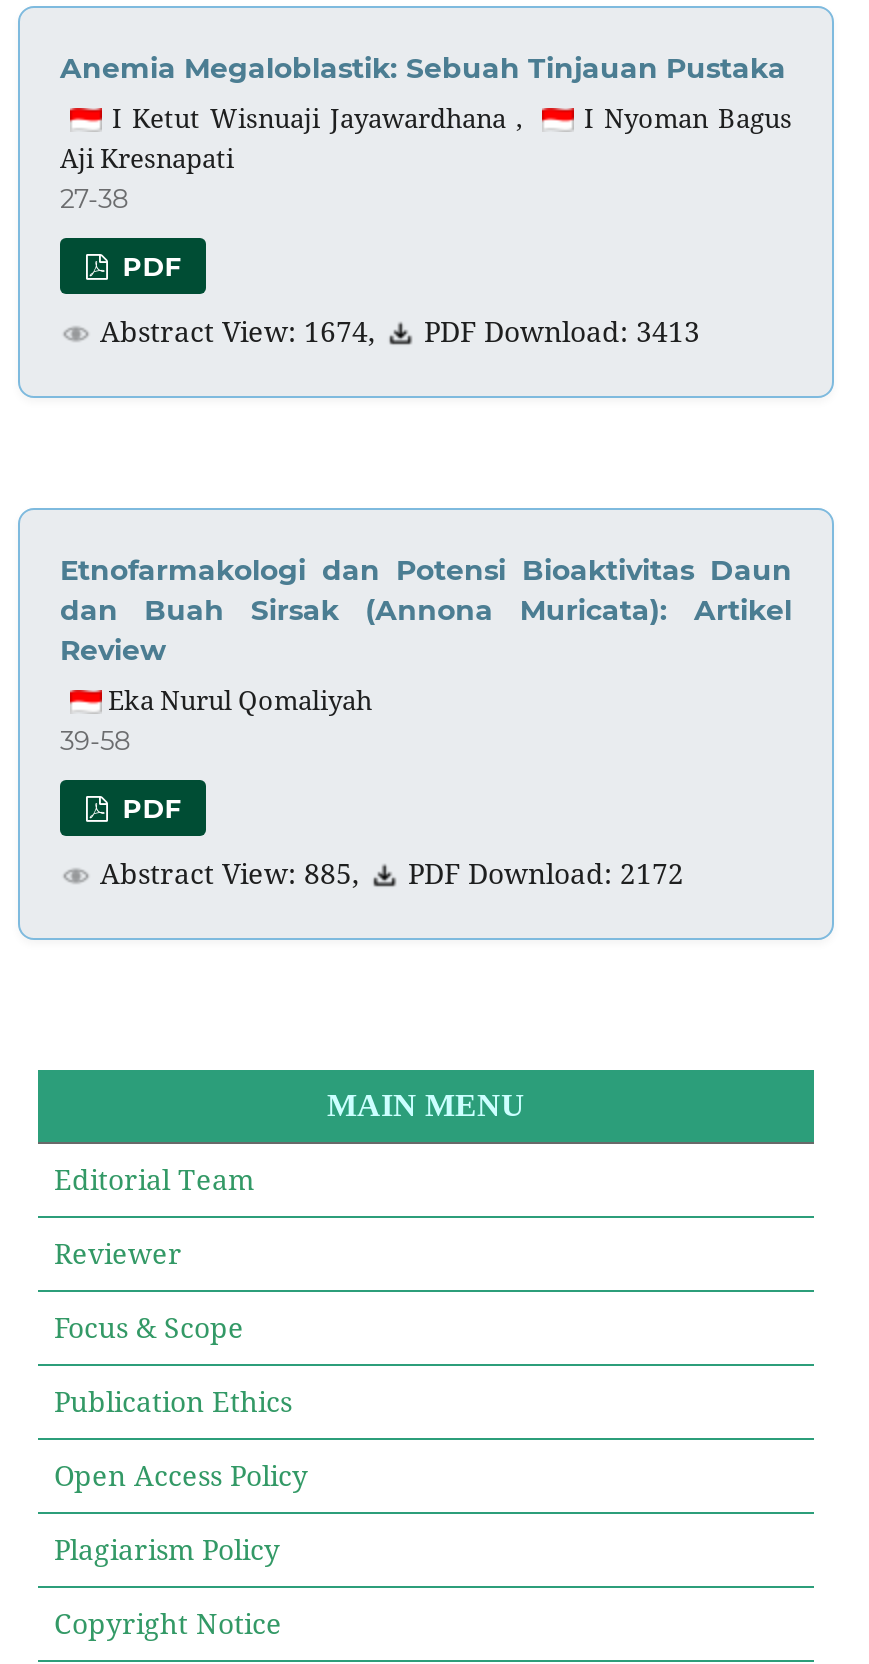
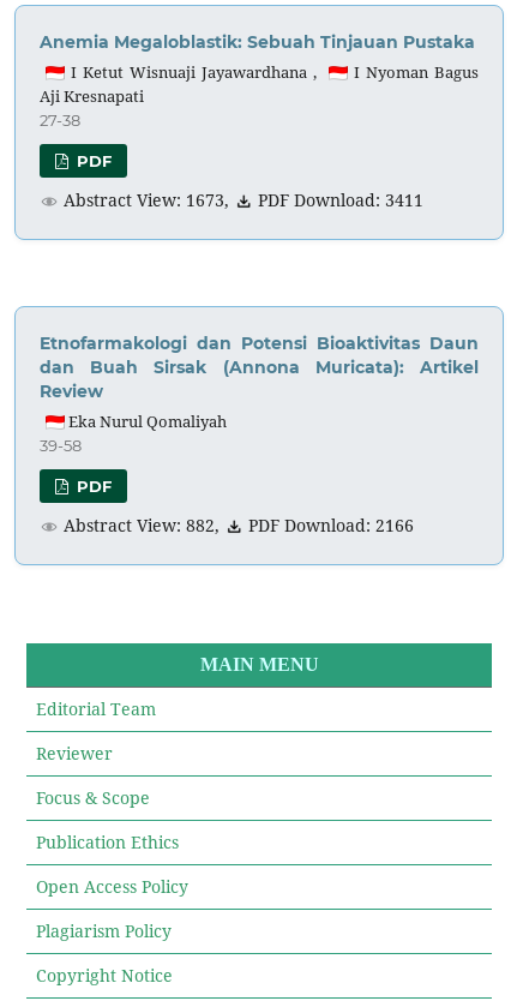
- Abstract View: 1674,
+ Abstract View: 1673,

- PDF Download: 3413
+ PDF Download: 3411

- Abstract View: 885,
+ Abstract View: 882,

- PDF Download: 2172
+ PDF Download: 2166
